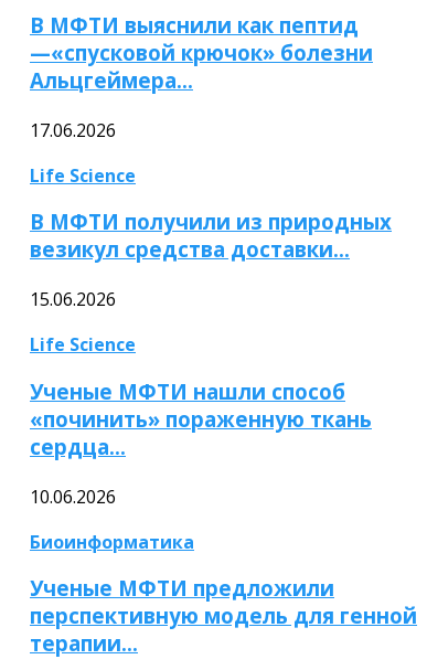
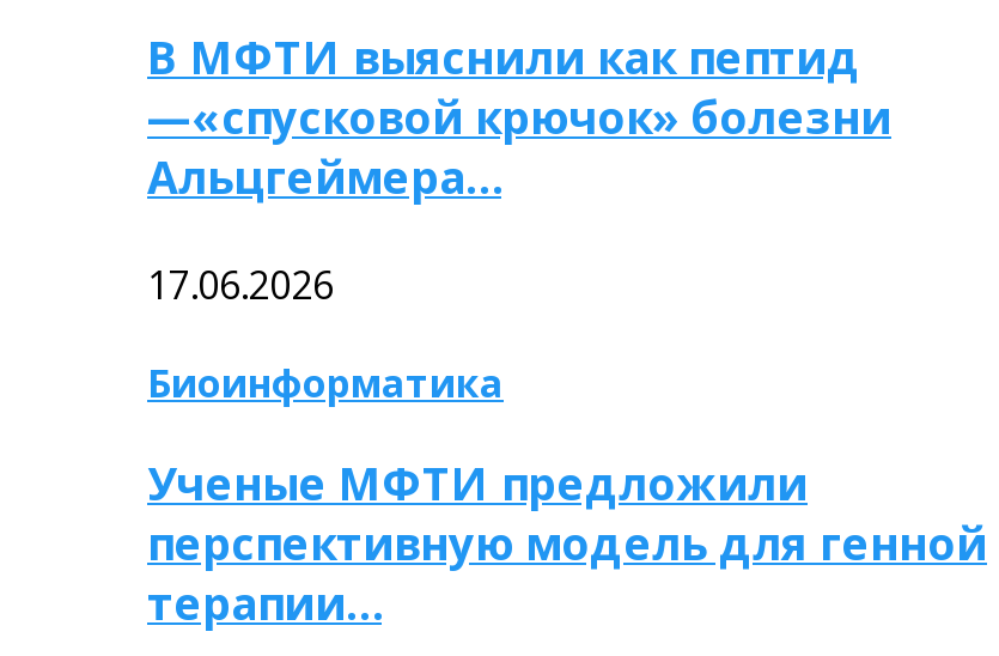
- Life Science
- В МФТИ получили из природных
- везикул средства доставки…
- 15.06.2026
- Life Science
- Ученые МФТИ нашли способ
- «починить» пораженную ткань
- сердца…
- 10.06.2026
